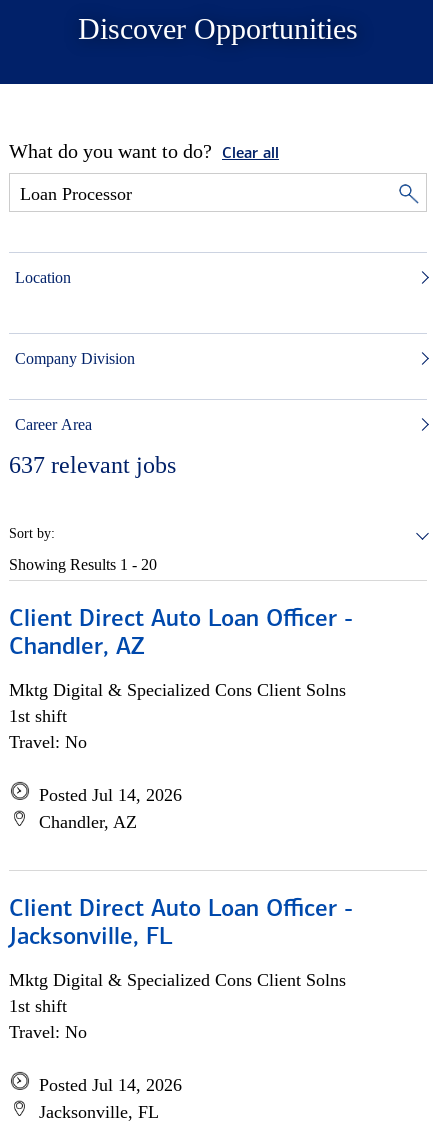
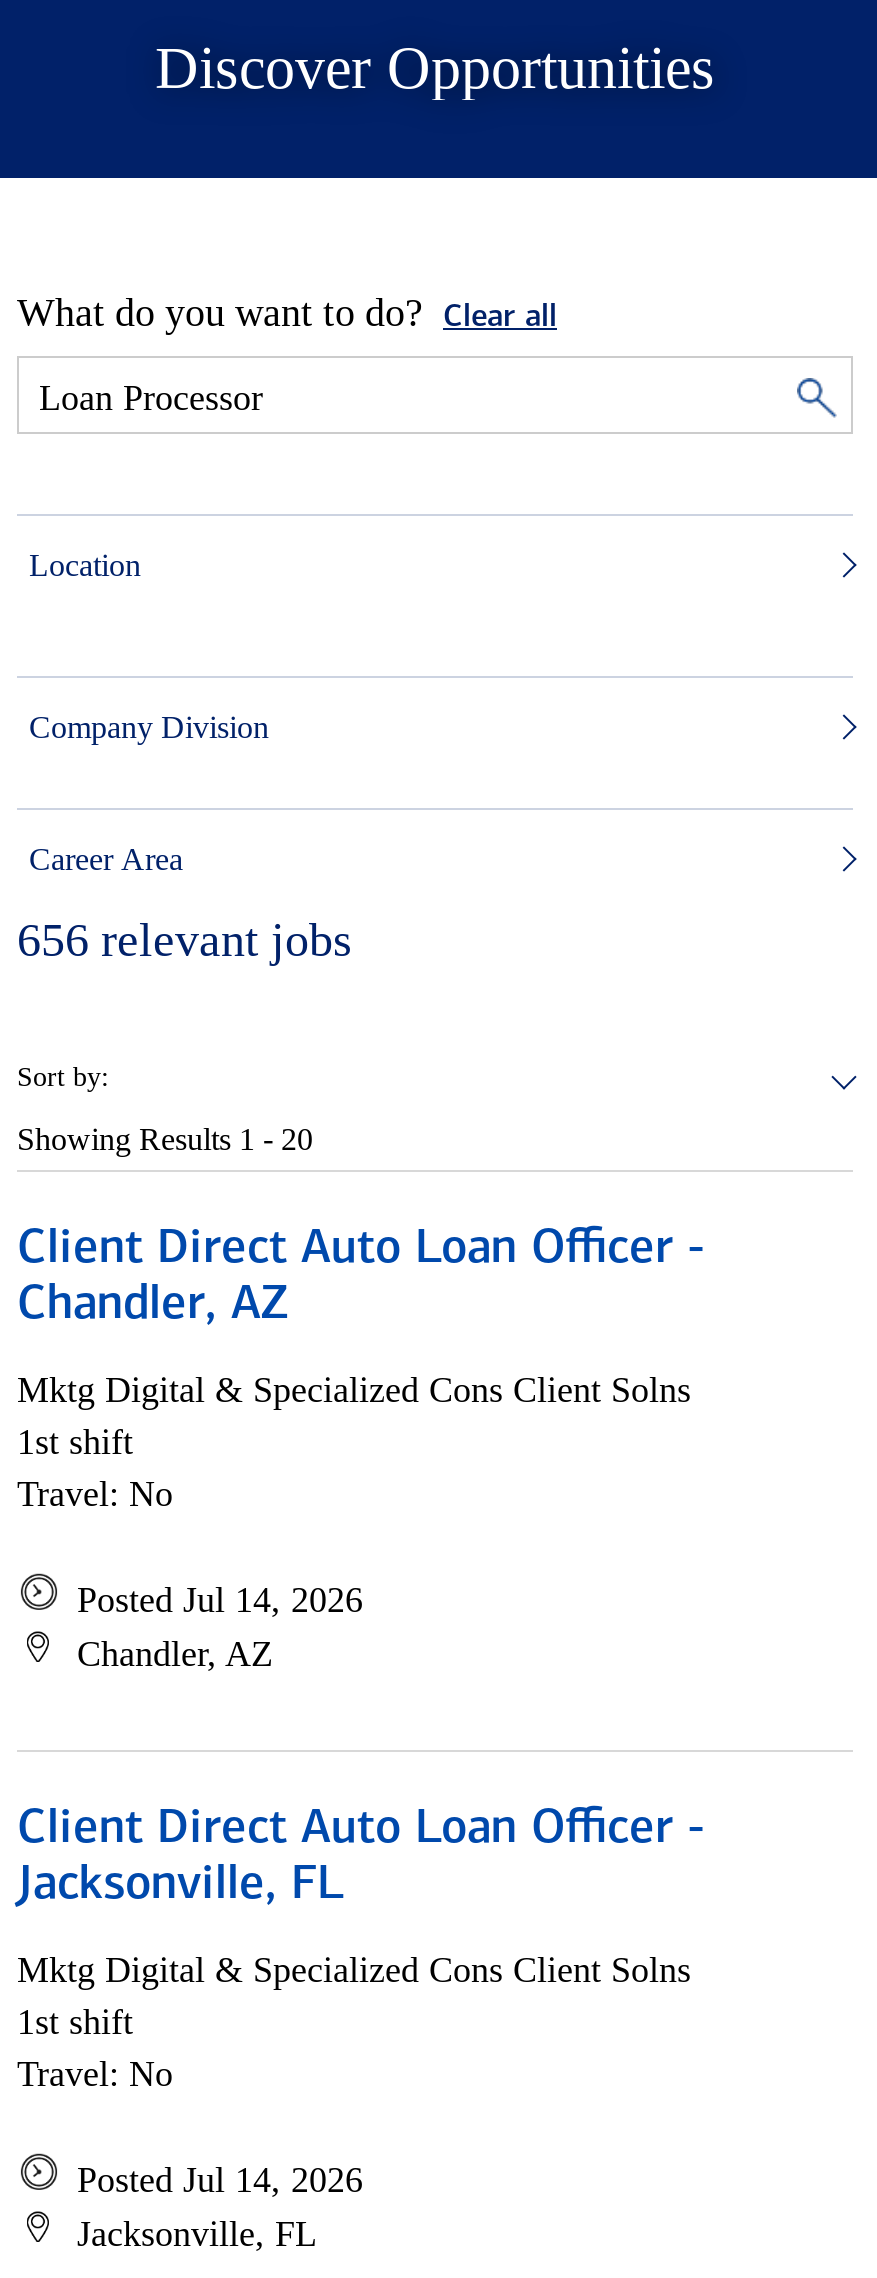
- 637 relevant jobs
+ 656 relevant jobs
